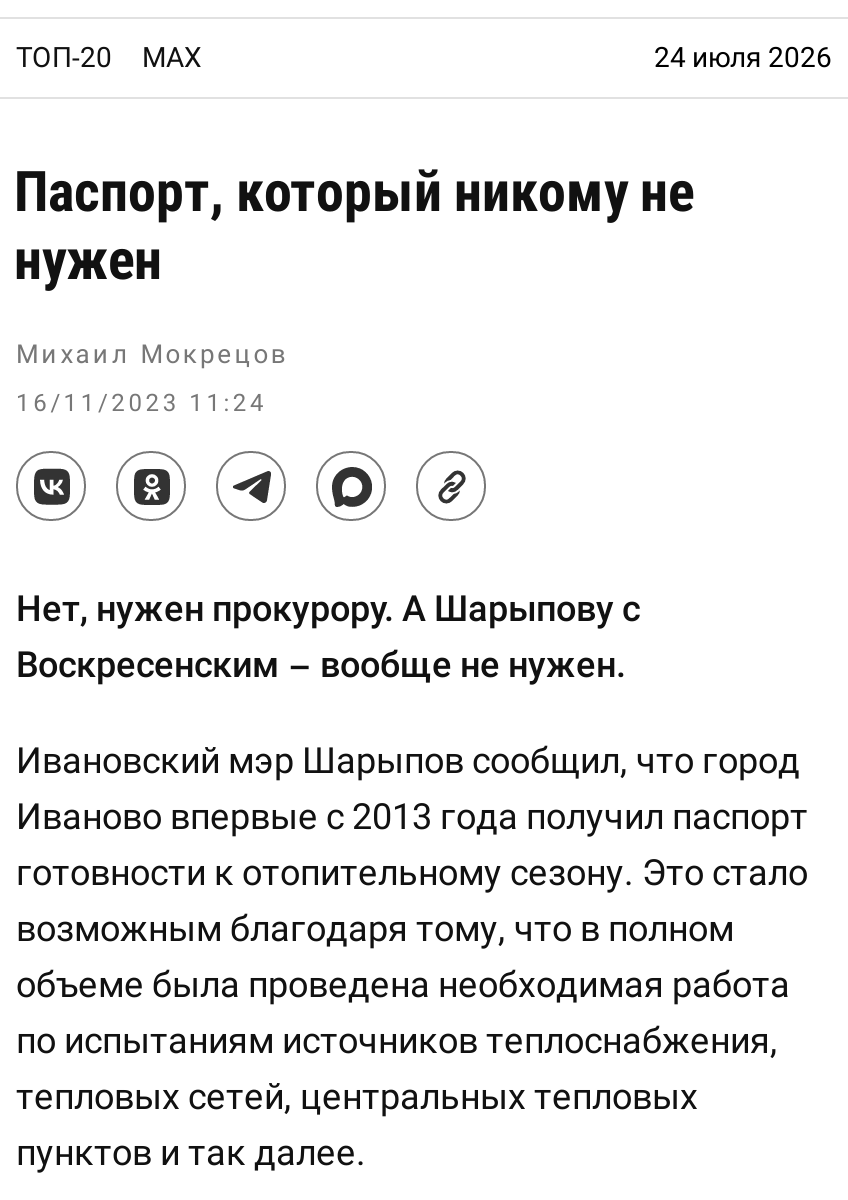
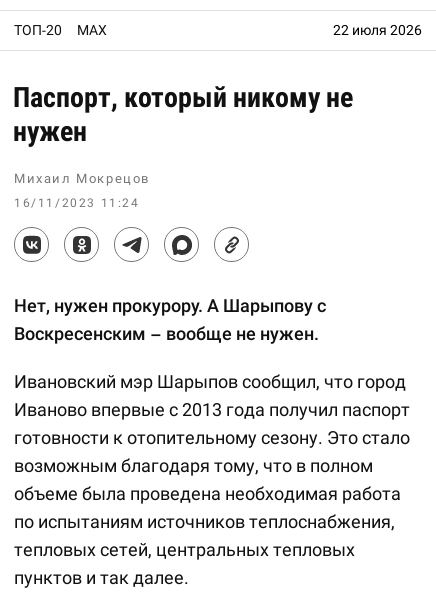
- 24 июля 2026
+ 22 июля 2026
